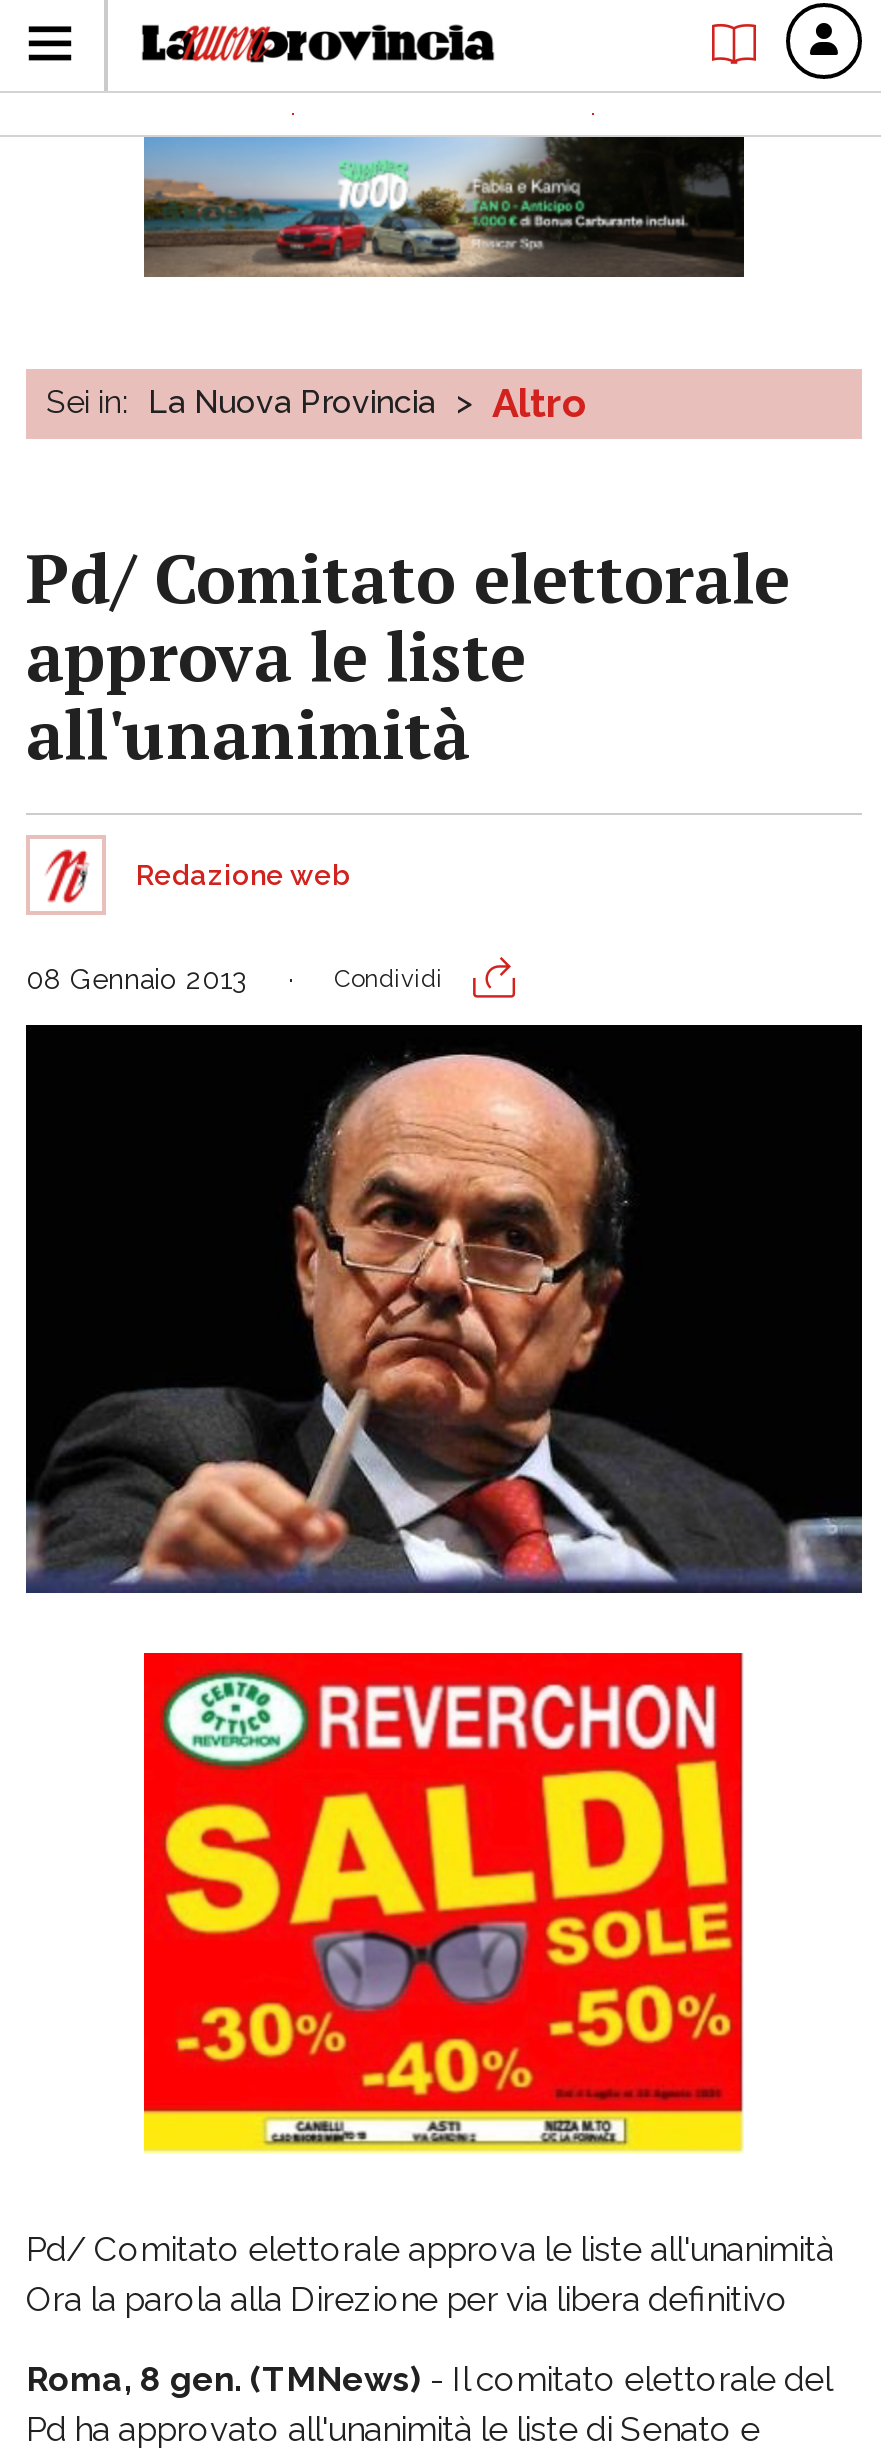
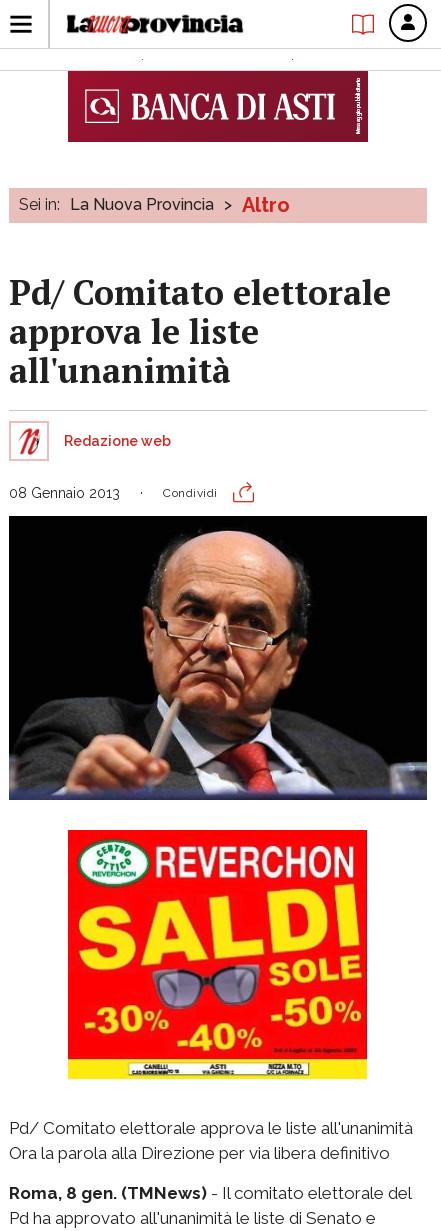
- [image]
+ [image]
